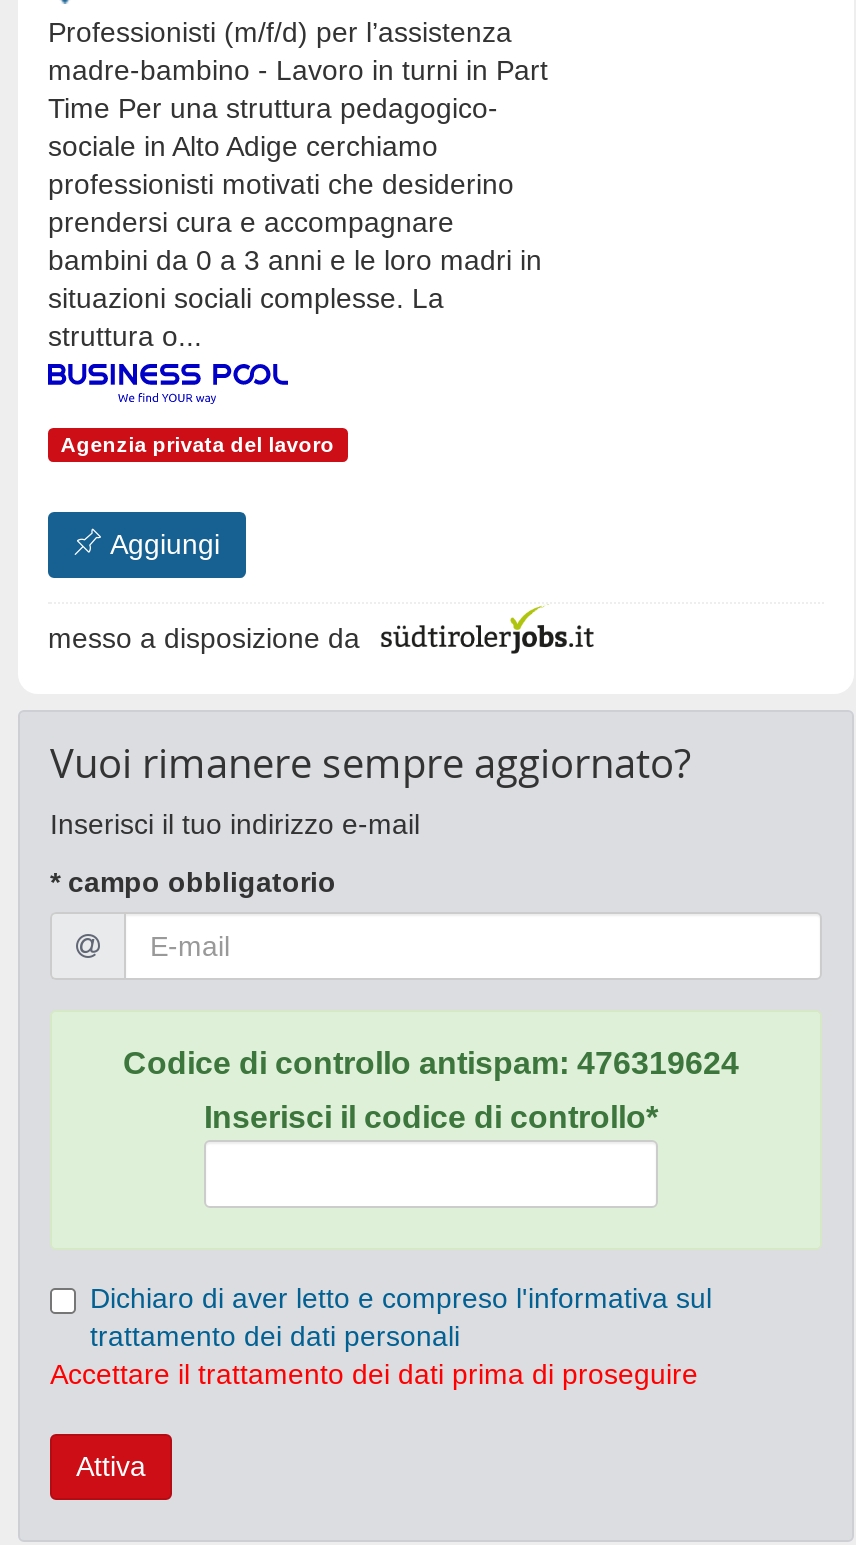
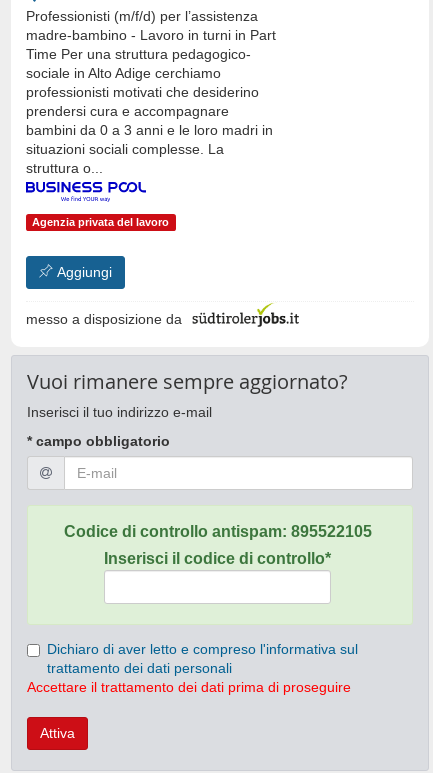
- Codice di controllo antispam: 476319624
+ Codice di controllo antispam: 895522105
